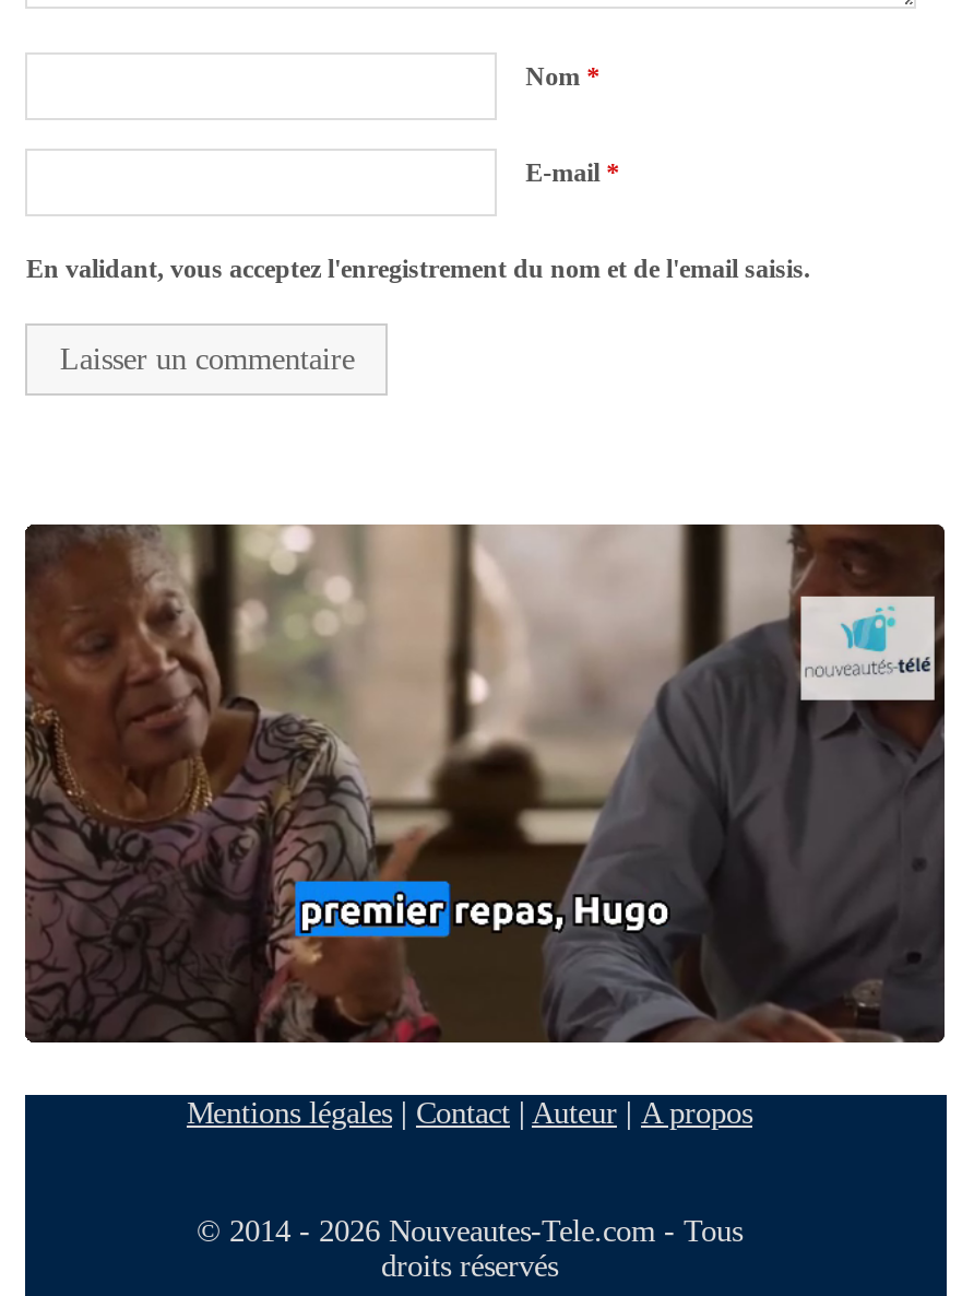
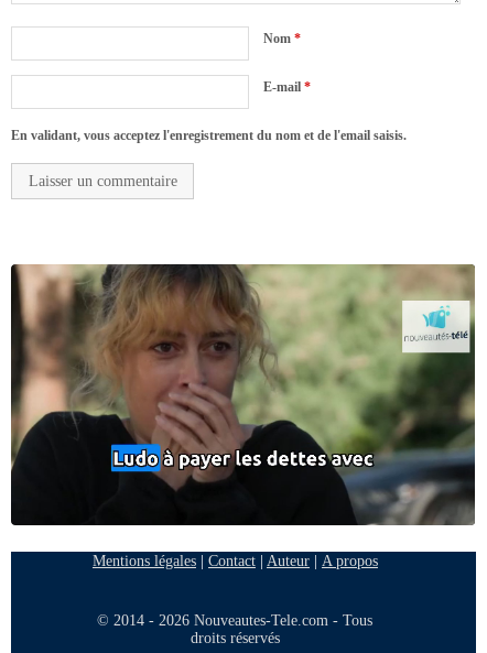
- [image]
+ [image]
